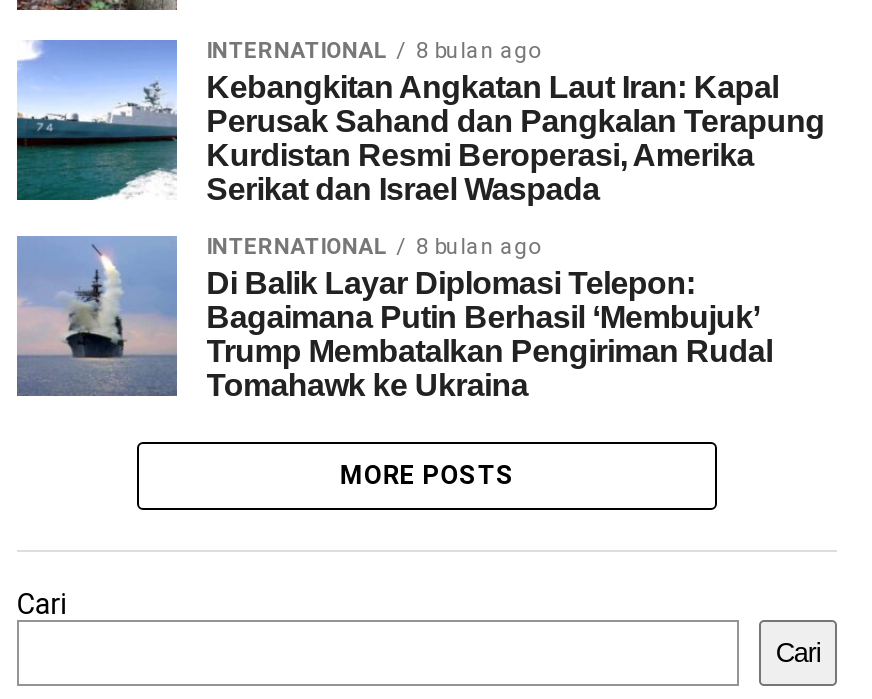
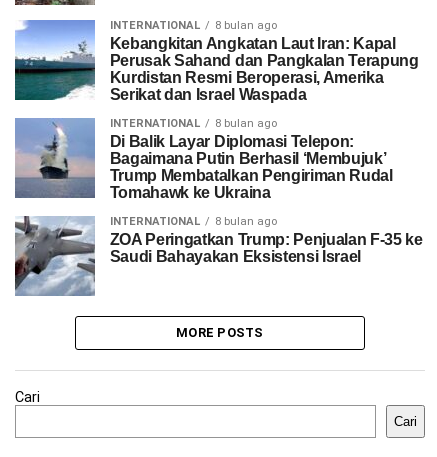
+ [image]
+ INTERNATIONAL
+ 8 bulan ago
+ ZOA Peringatkan Trump: Penjualan F-35 ke
+ Saudi Bahayakan Eksistensi Israel
